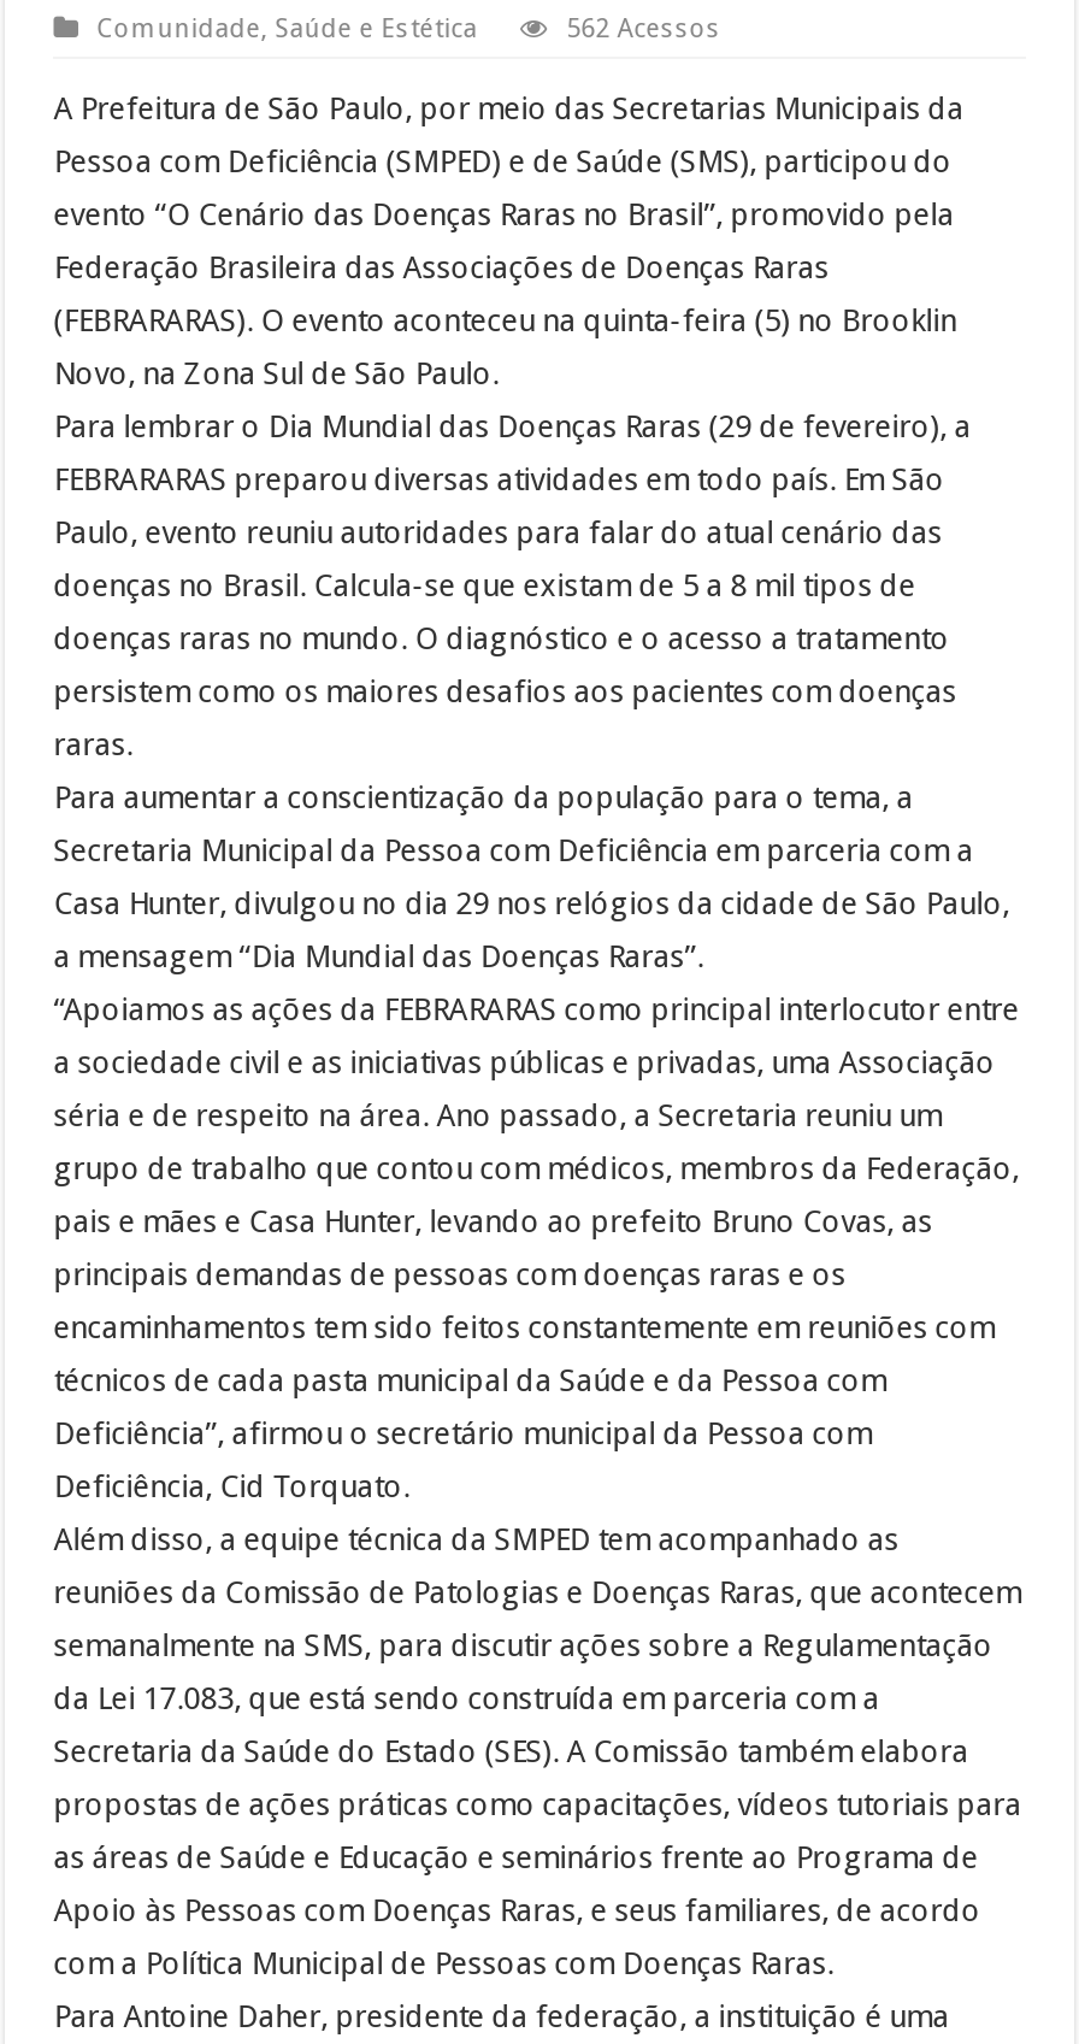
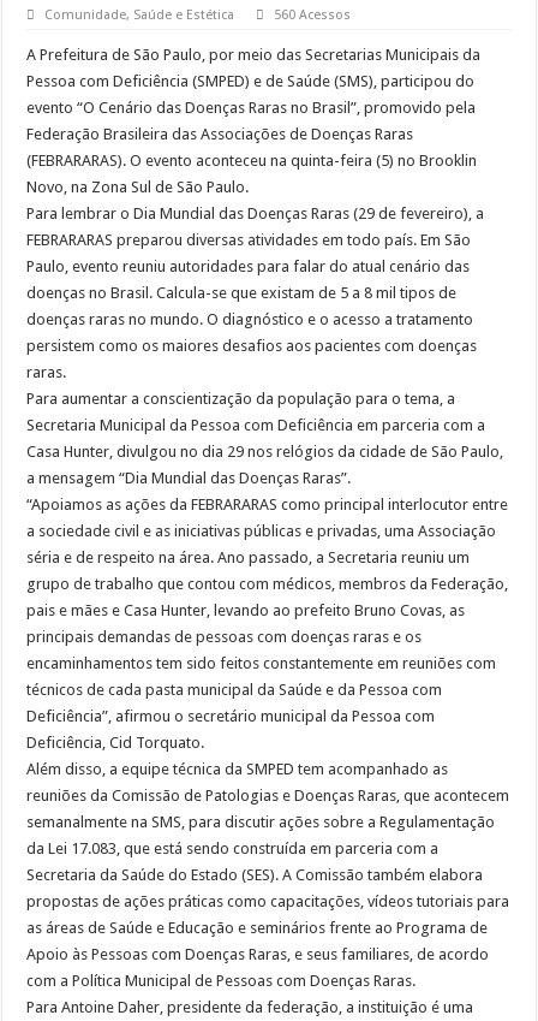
- 562 Acessos
+ 560 Acessos
